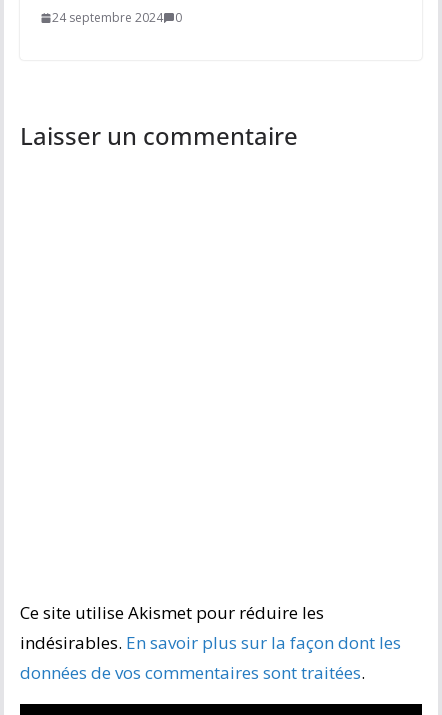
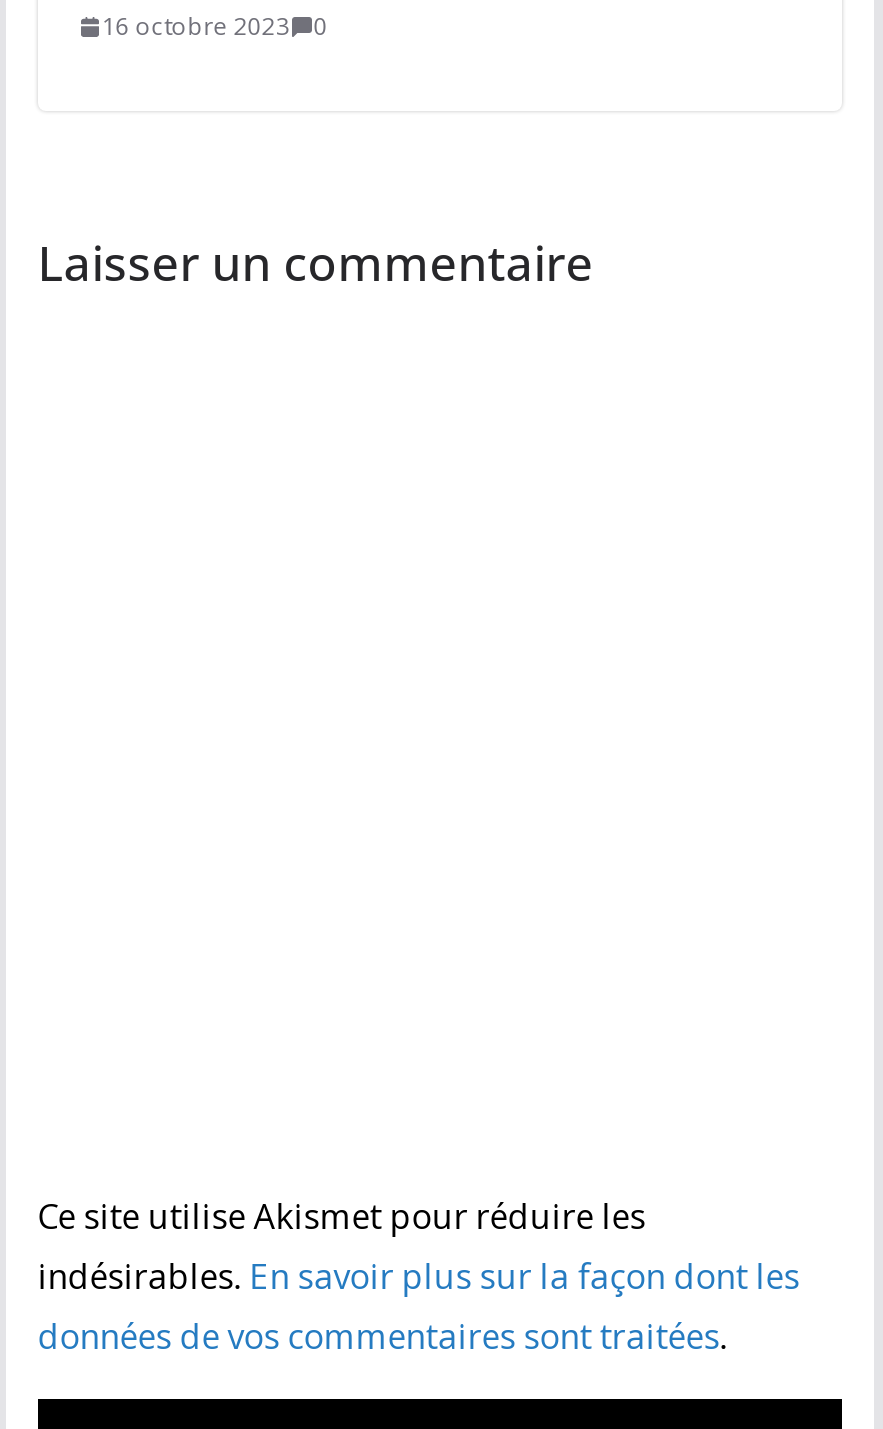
- 24 septembre 2024 0
+ 16 octobre 2023 0
